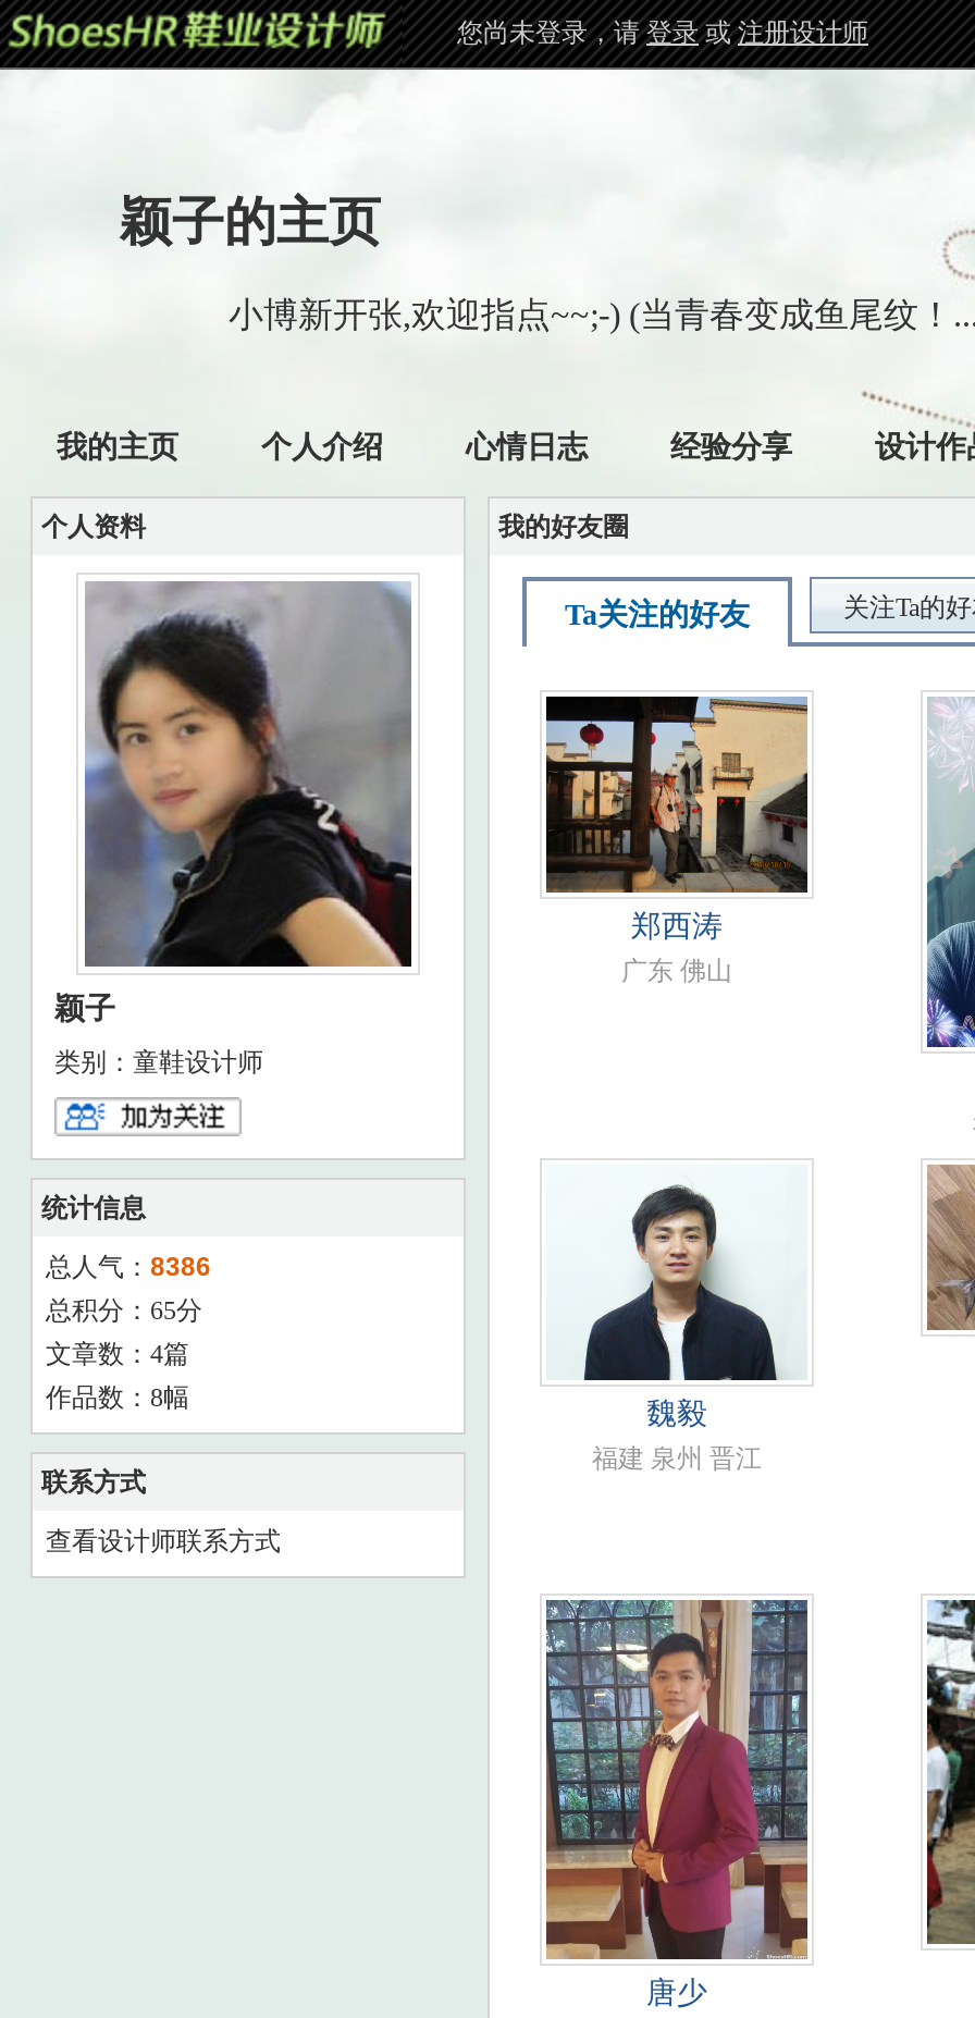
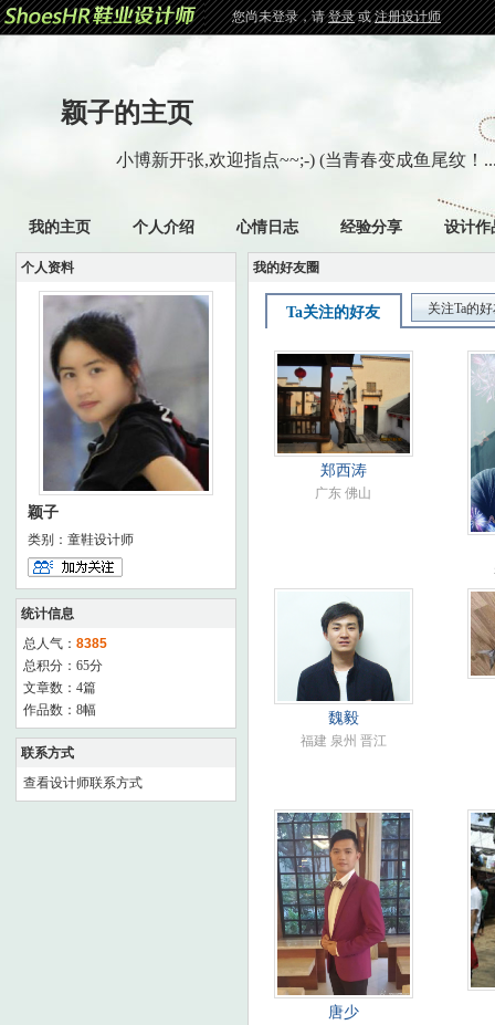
- 总人气：8386
+ 总人气：8385
